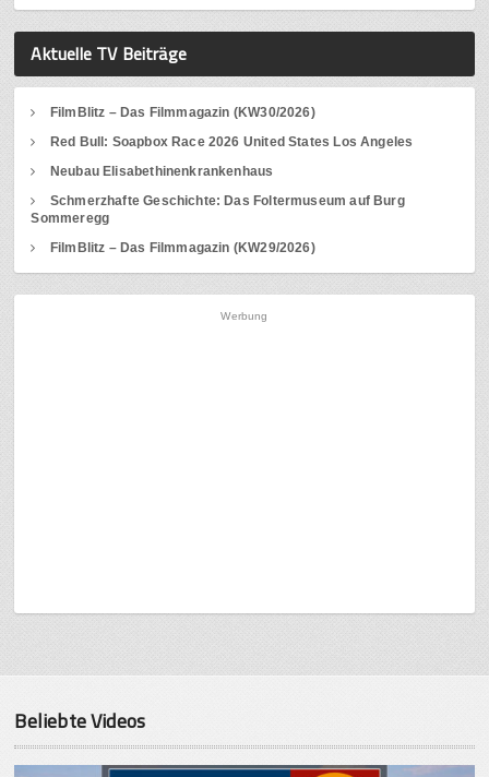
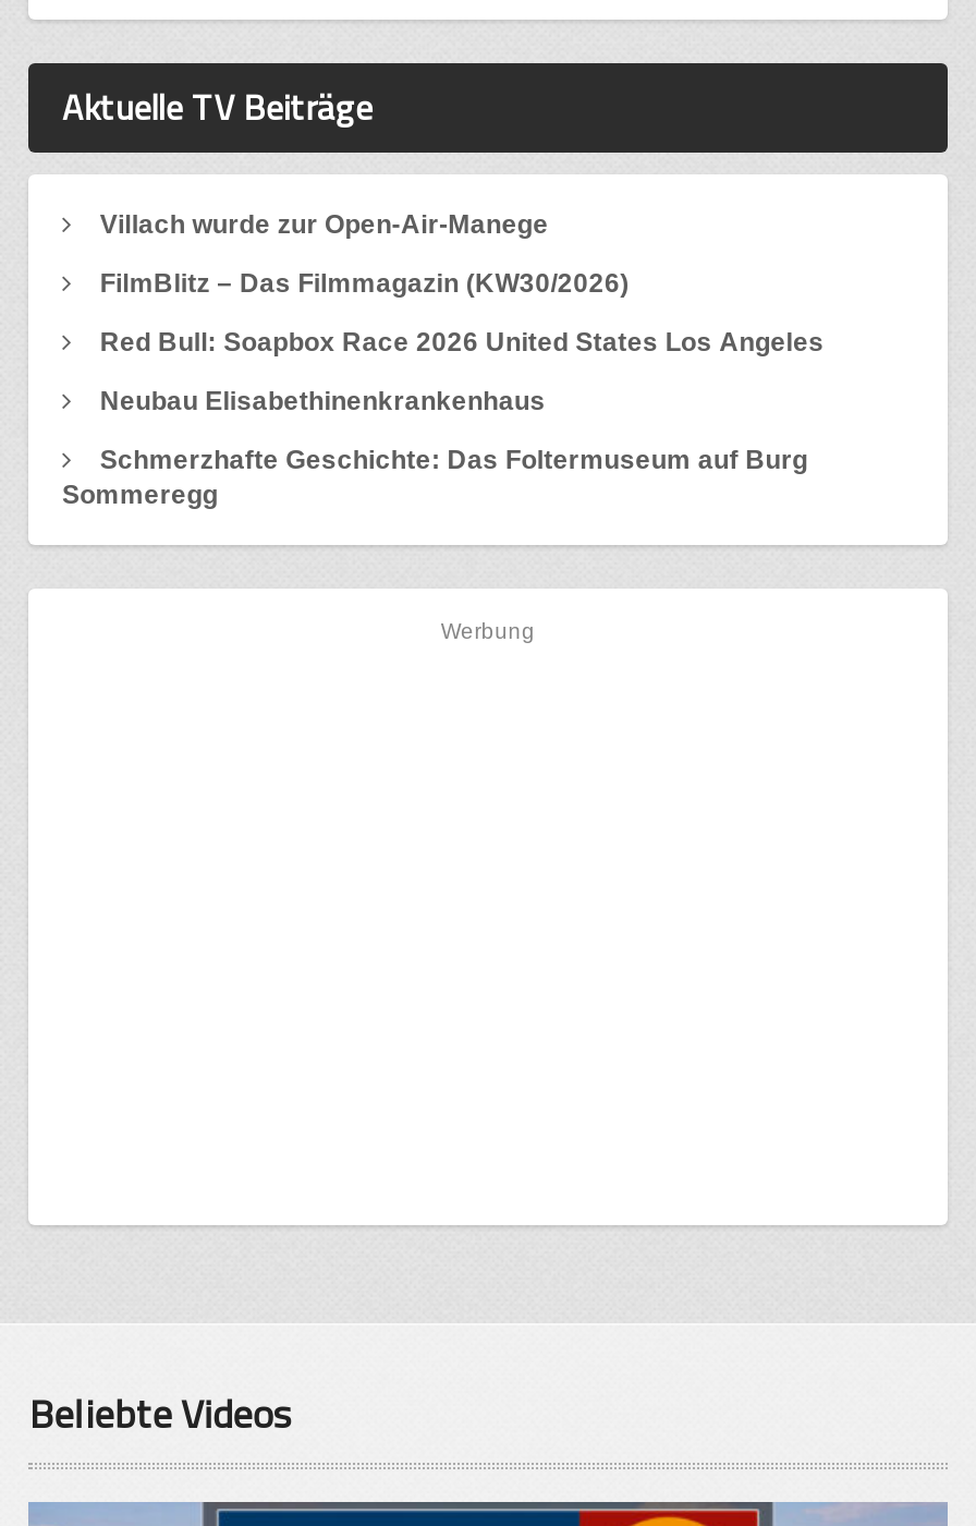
+ Villach wurde zur Open-Air-Manege

moved down: FilmBlitz – Das Filmmagazin (KW30/2026) | Red Bull: Soapbox Race 2026 United States Los Angeles | Neubau Elisabethinenkrankenhaus | Schmerzhafte Geschichte: Das Foltermuseum auf Burg | Sommeregg

- FilmBlitz – Das Filmmagazin (KW29/2026)
